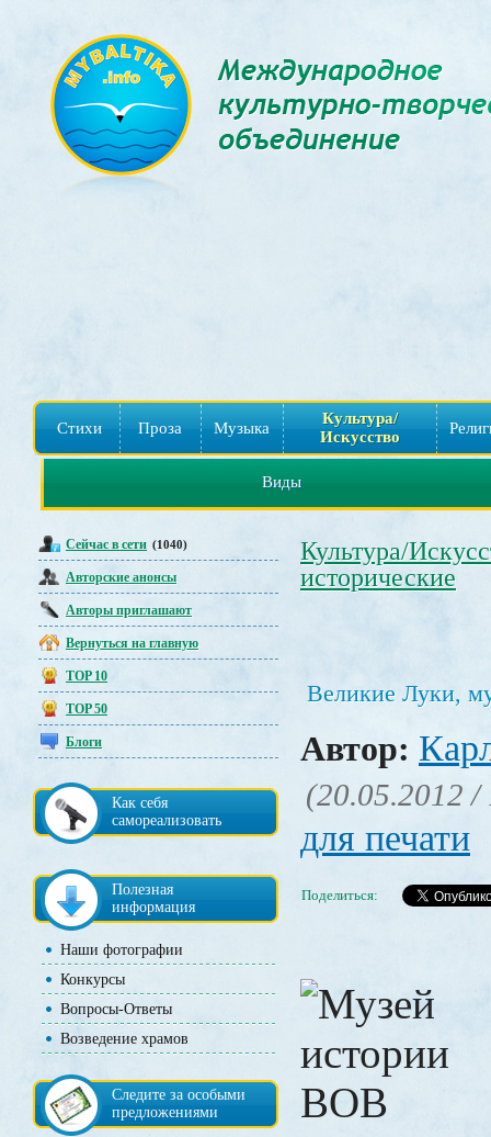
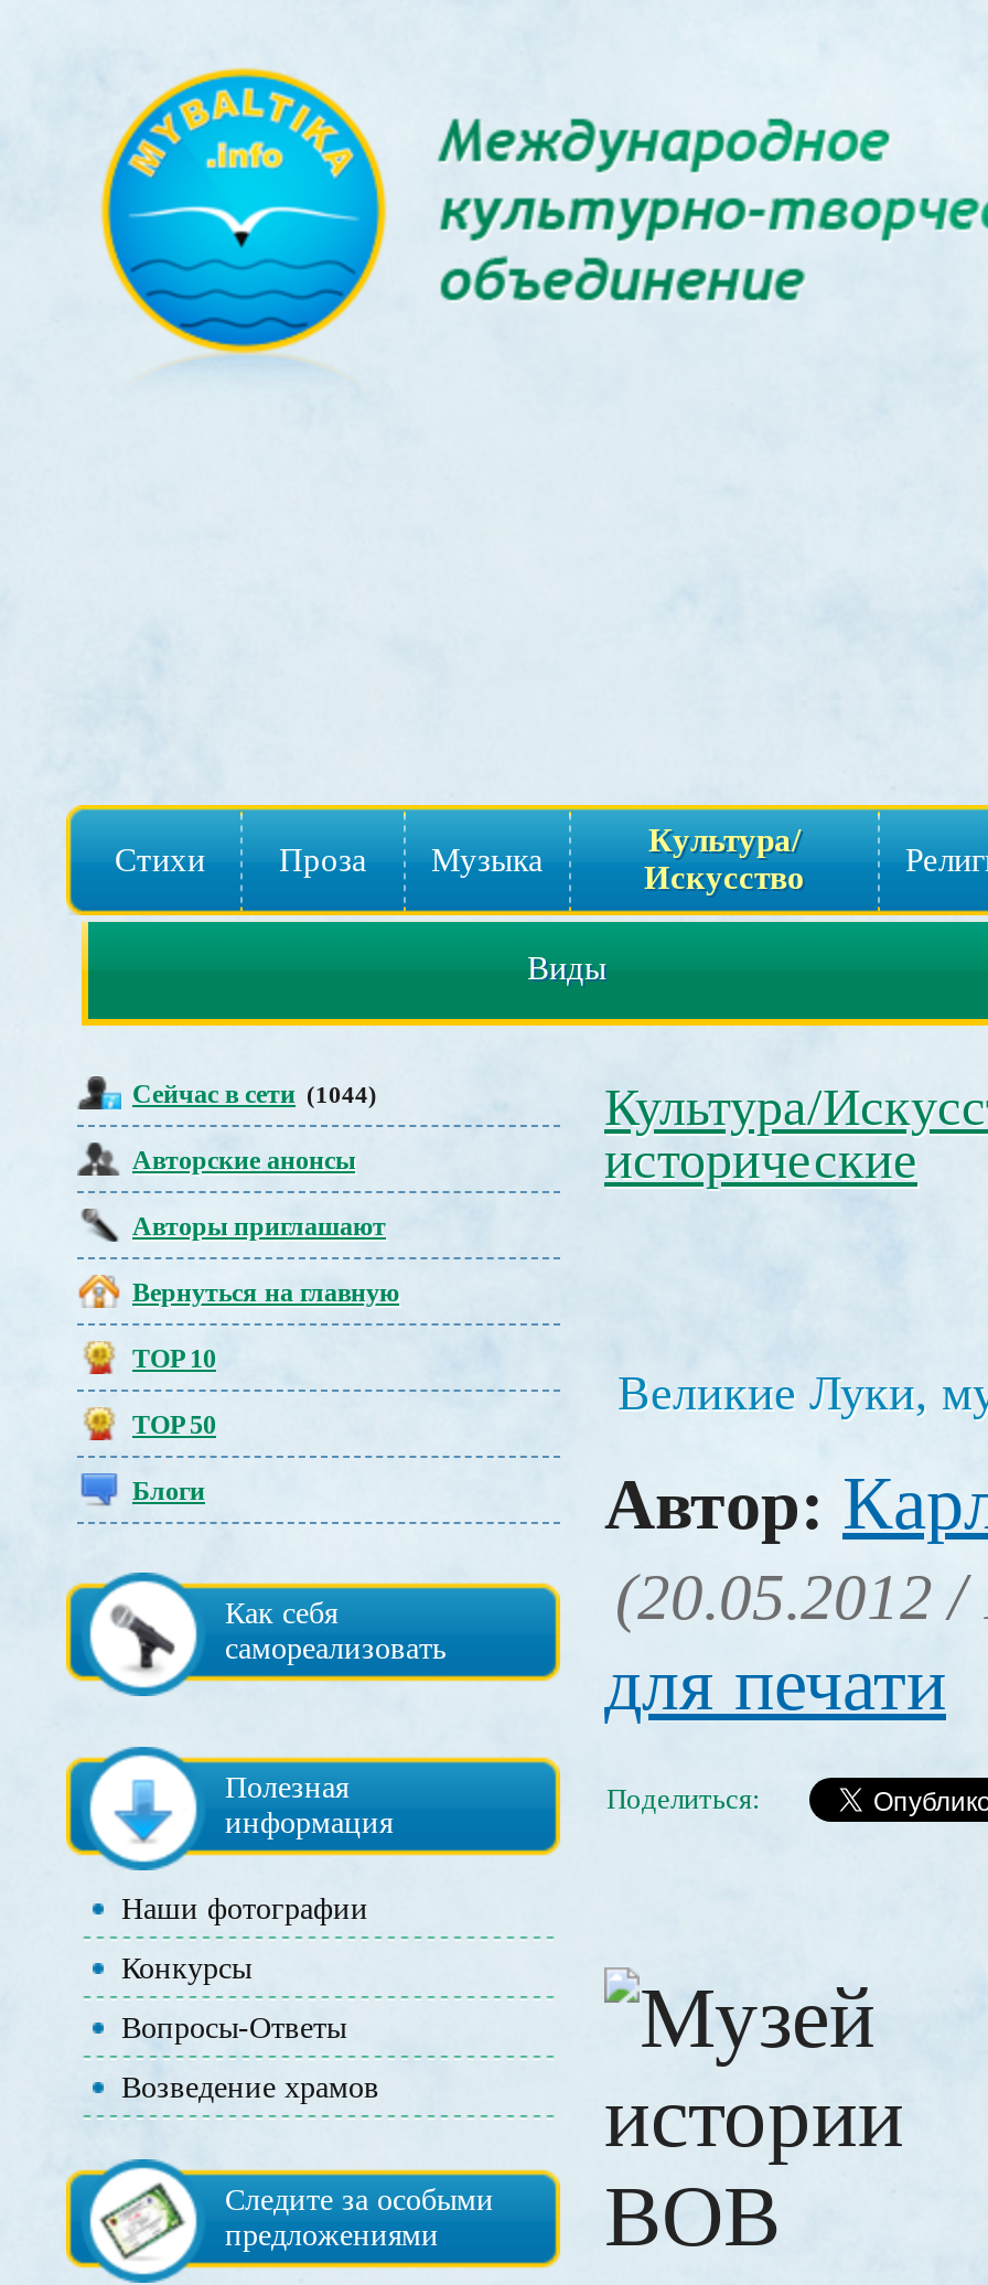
- Сейчас в сети (1040)
+ Сейчас в сети (1044)
